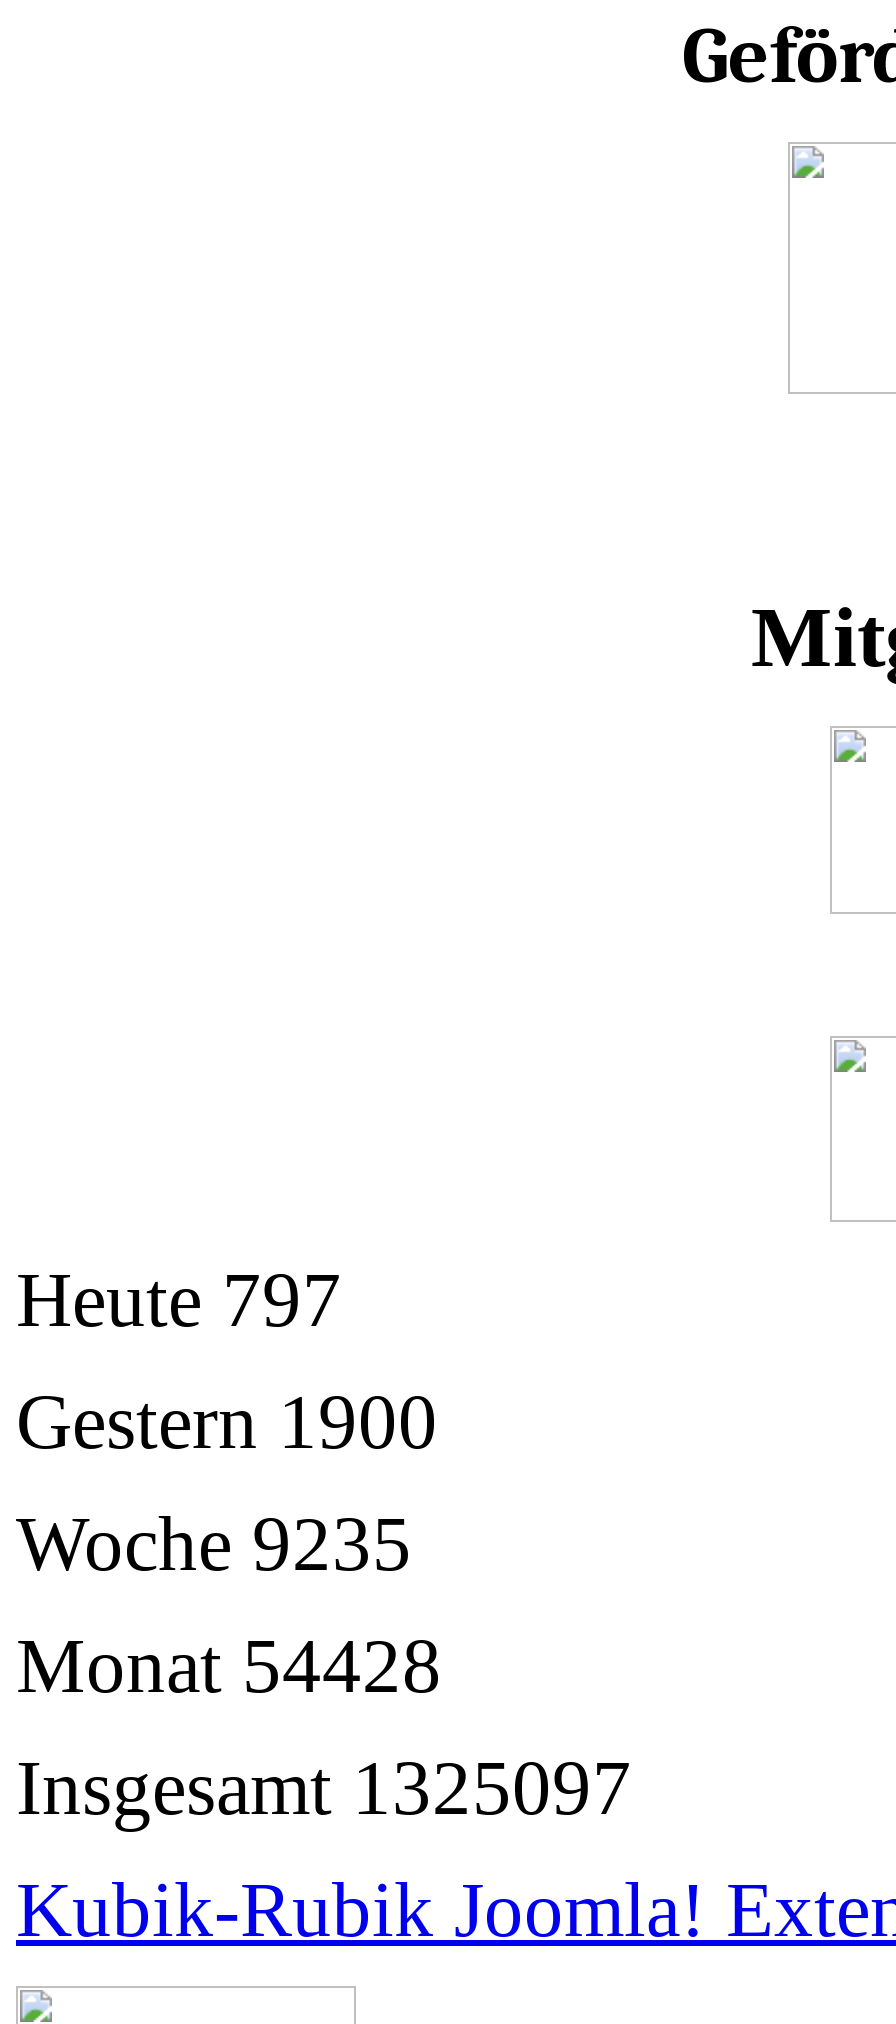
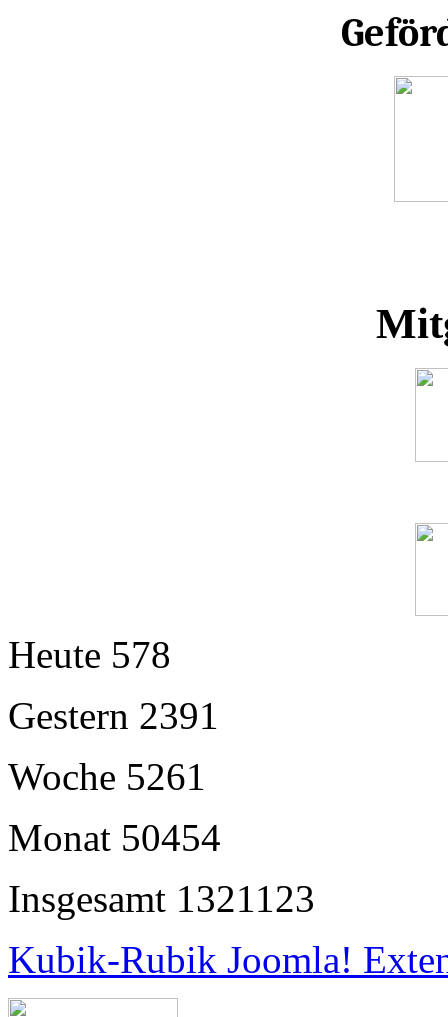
- Heute 797
+ Heute 578

- Gestern 1900
+ Gestern 2391

- Woche 9235
+ Woche 5261

- Monat 54428
+ Monat 50454

- Insgesamt 1325097
+ Insgesamt 1321123
